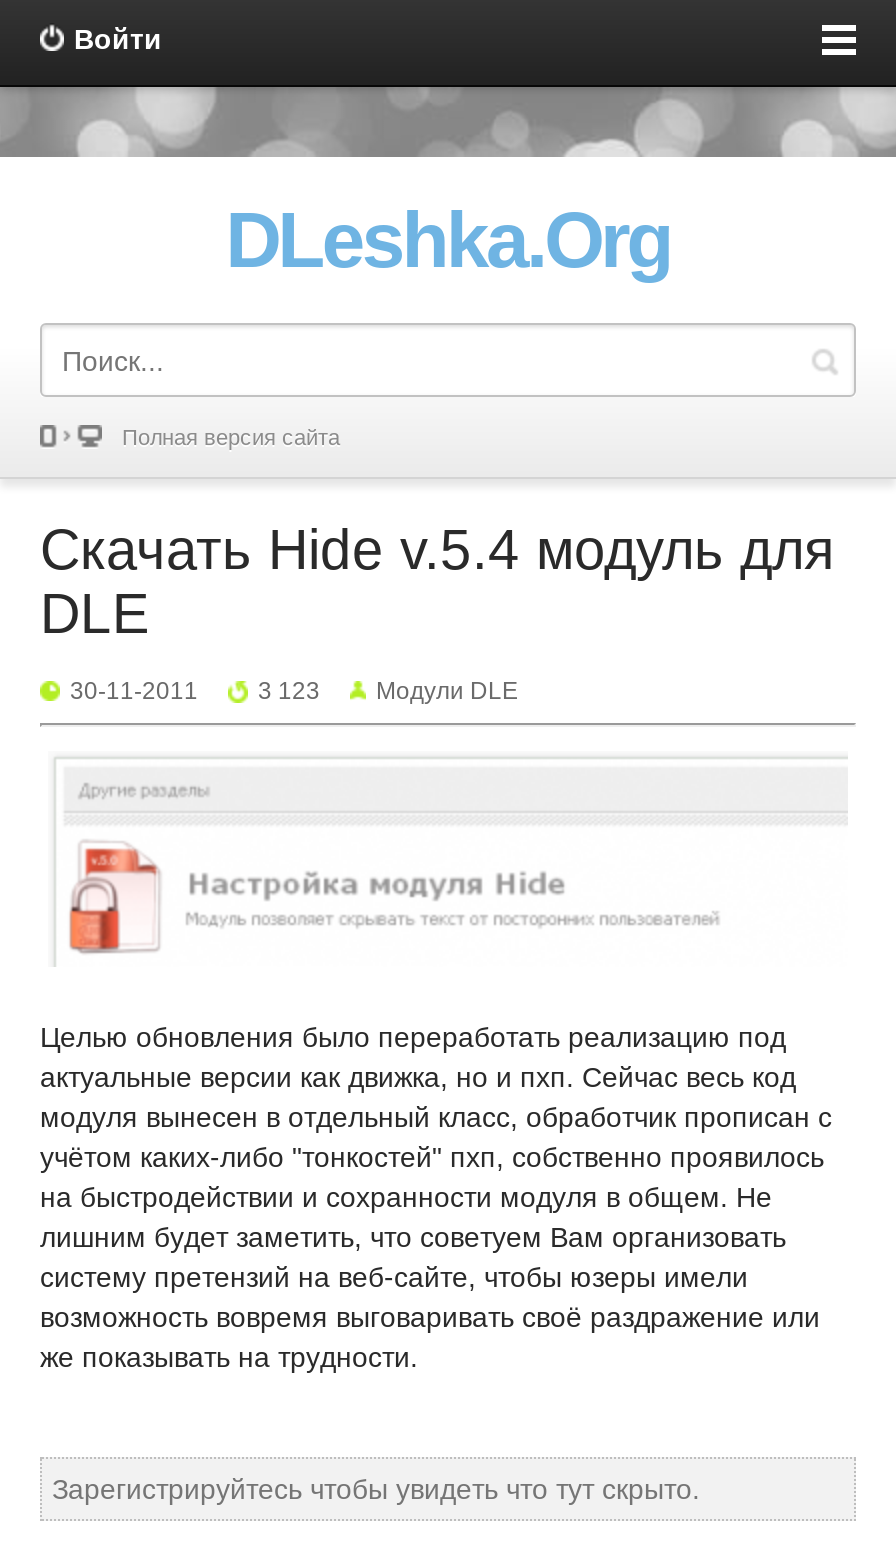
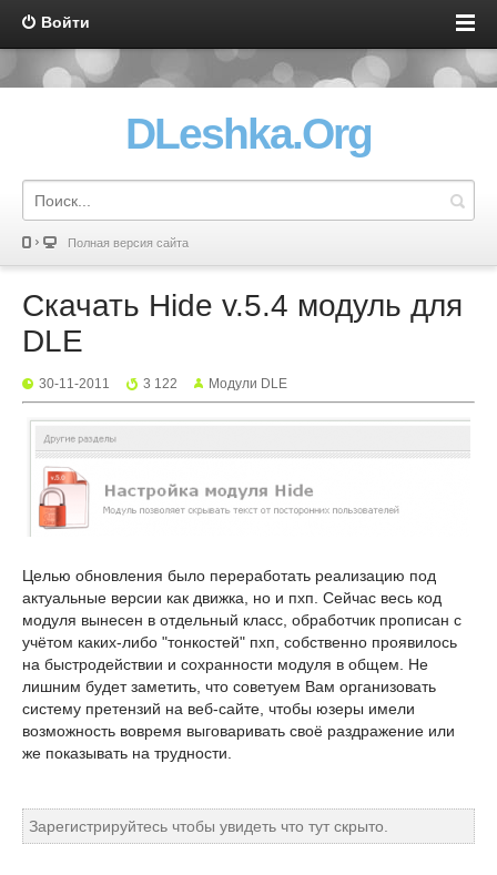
- 3 123 Mодули DLE
+ 3 122 Mодули DLE
